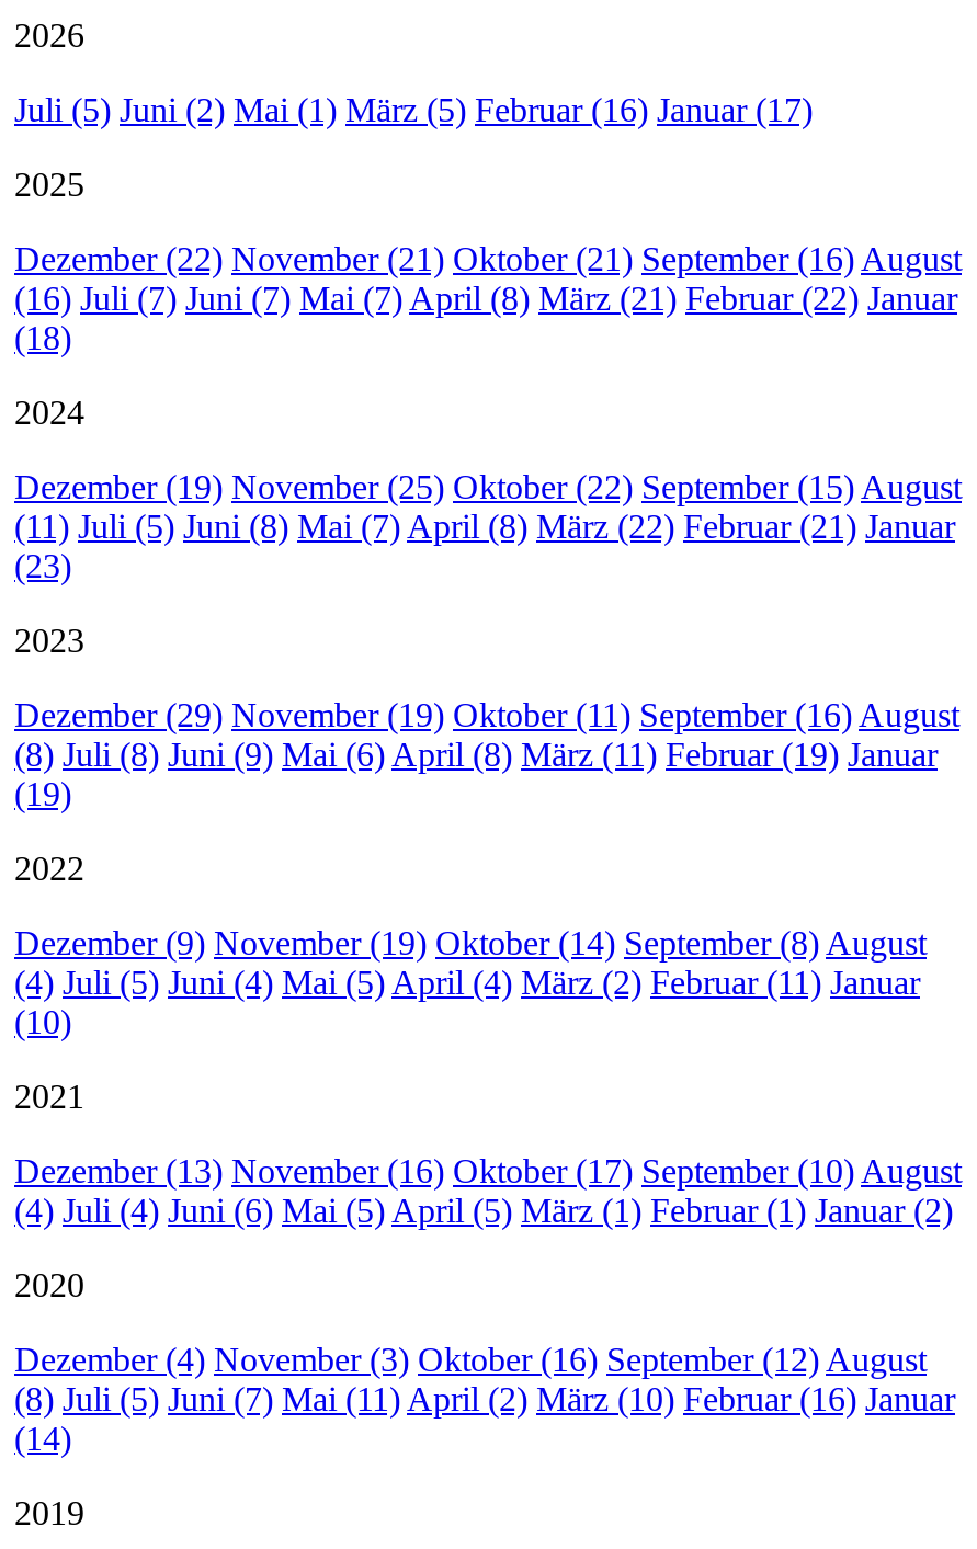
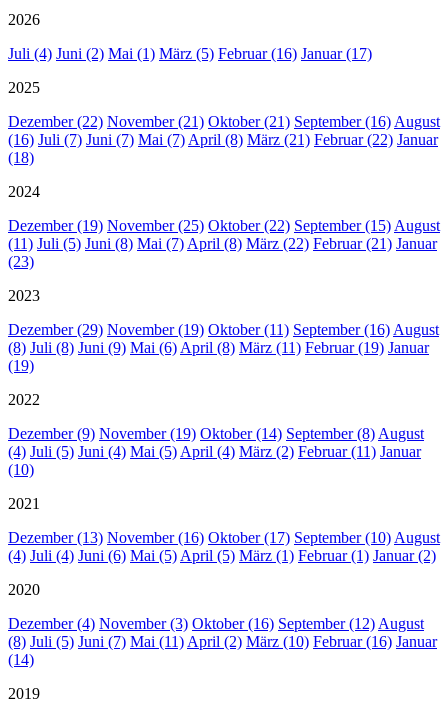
- Juli (5) Juni (2) Mai (1) März (5) Februar (16) Januar (17)
+ Juli (4) Juni (2) Mai (1) März (5) Februar (16) Januar (17)
